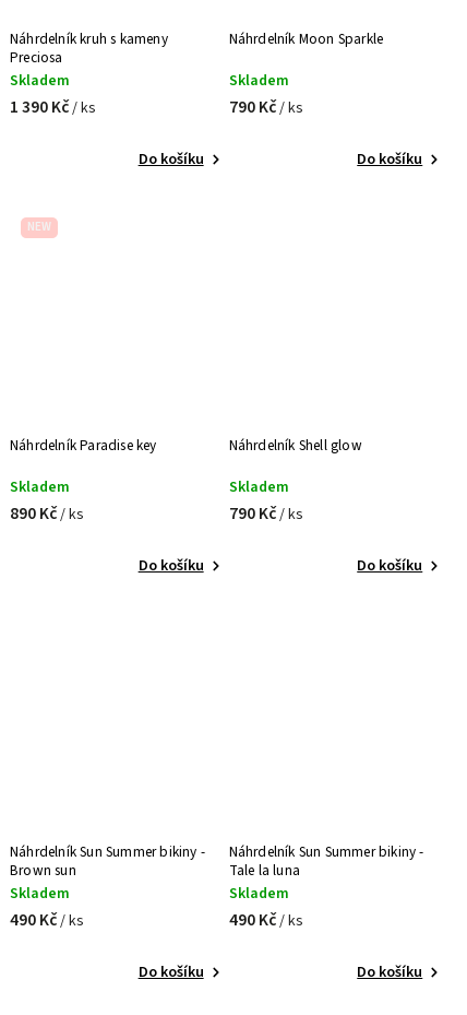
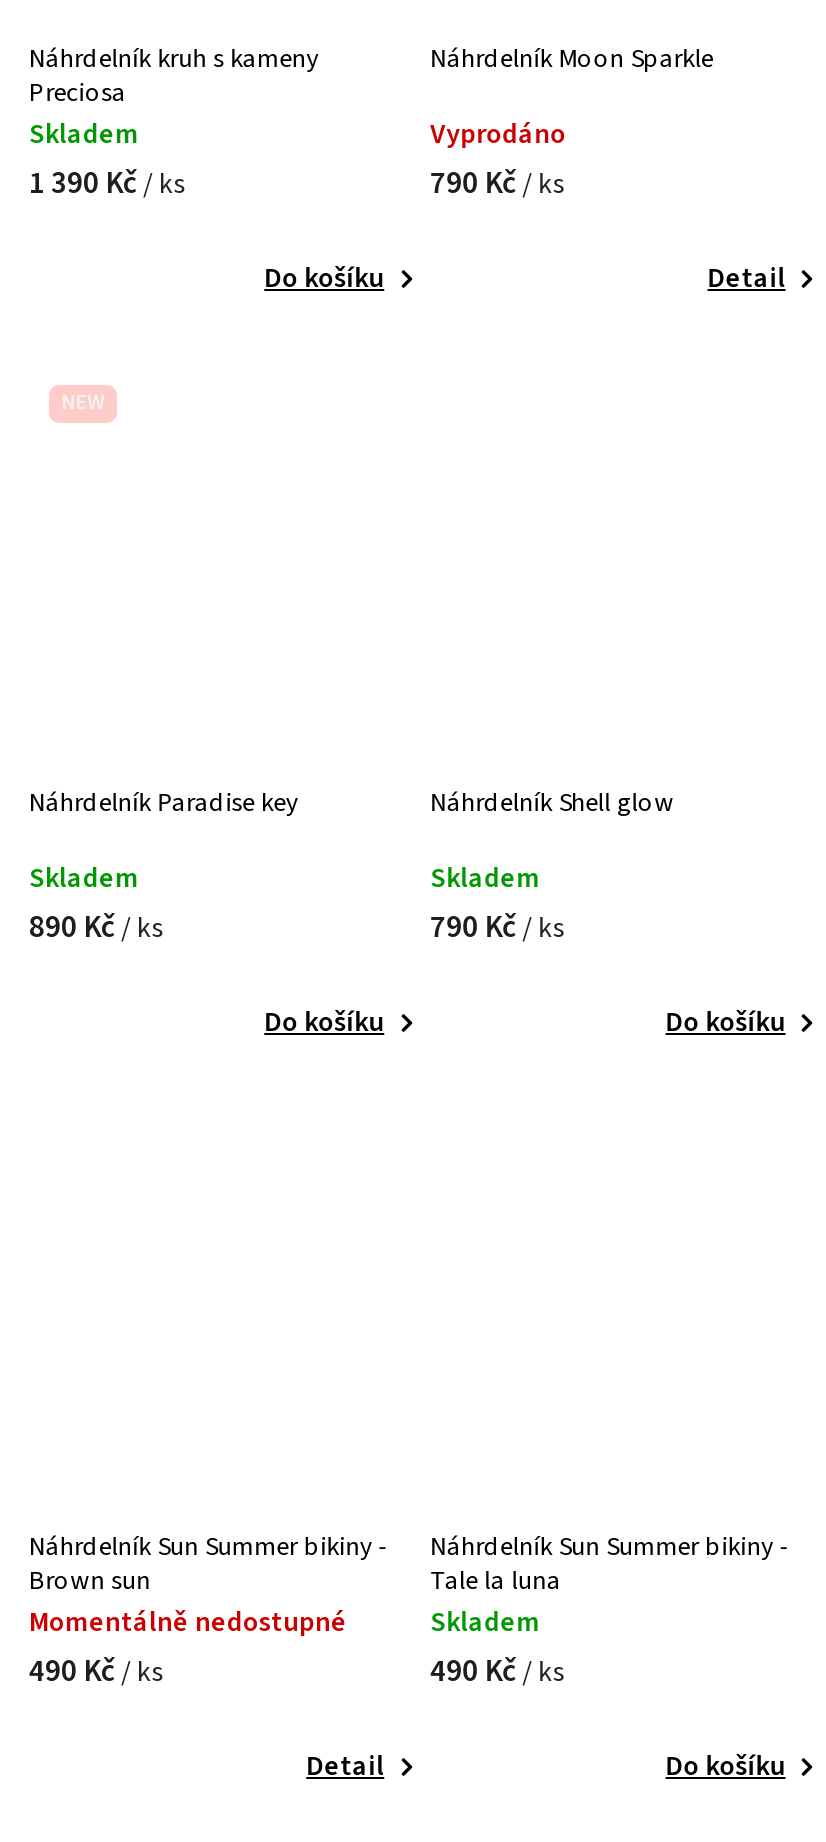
- Skladem
+ Vyprodáno

- Do košíku
+ Detail

- Skladem
+ Momentálně nedostupné

- Do košíku
+ Detail
